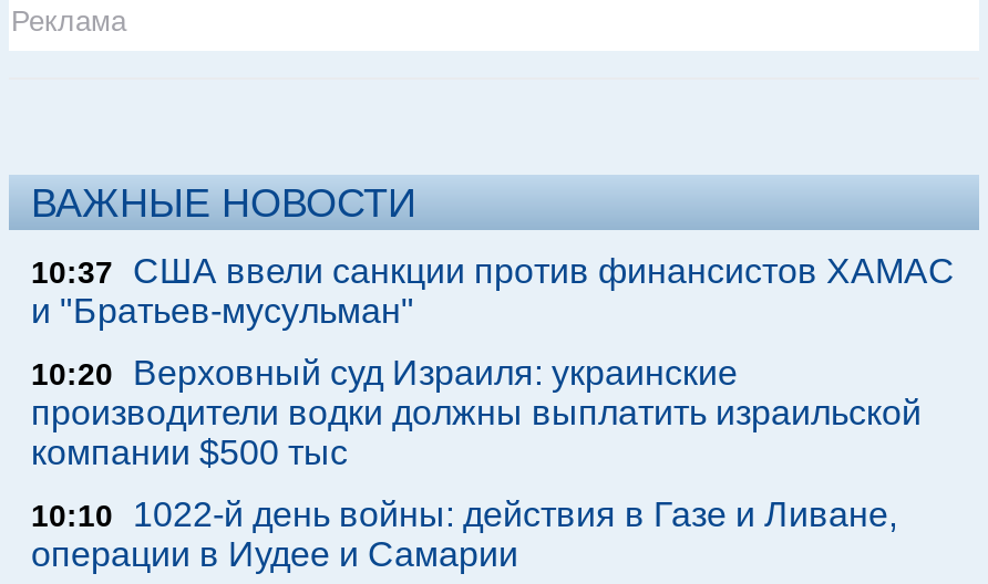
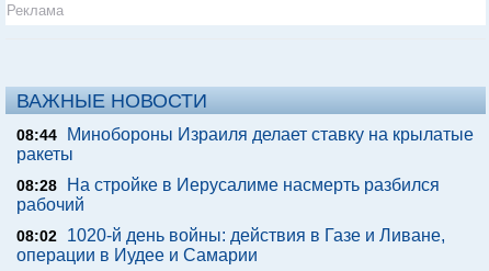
- 10:37 США ввели санкции против финансистов ХАМАС
- и "Братьев-мусульман"
+ 08:44 Минобороны Израиля делает ставку на крылатые
+ ракеты

- 10:20 Верховный суд Израиля: украинские
- производители водки должны выплатить израильской
- компании $500 тыс
+ 08:28 На стройке в Иерусалиме насмерть разбился
+ рабочий

- 10:10 1022-й день войны: действия в Газе и Ливане,
+ 08:02 1020-й день войны: действия в Газе и Ливане,
